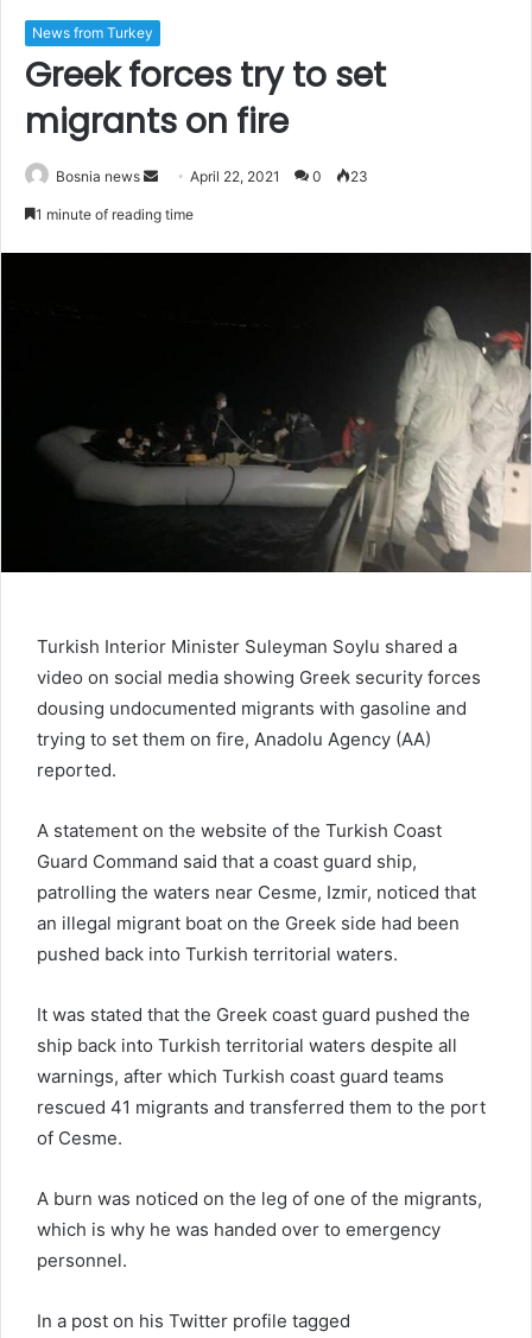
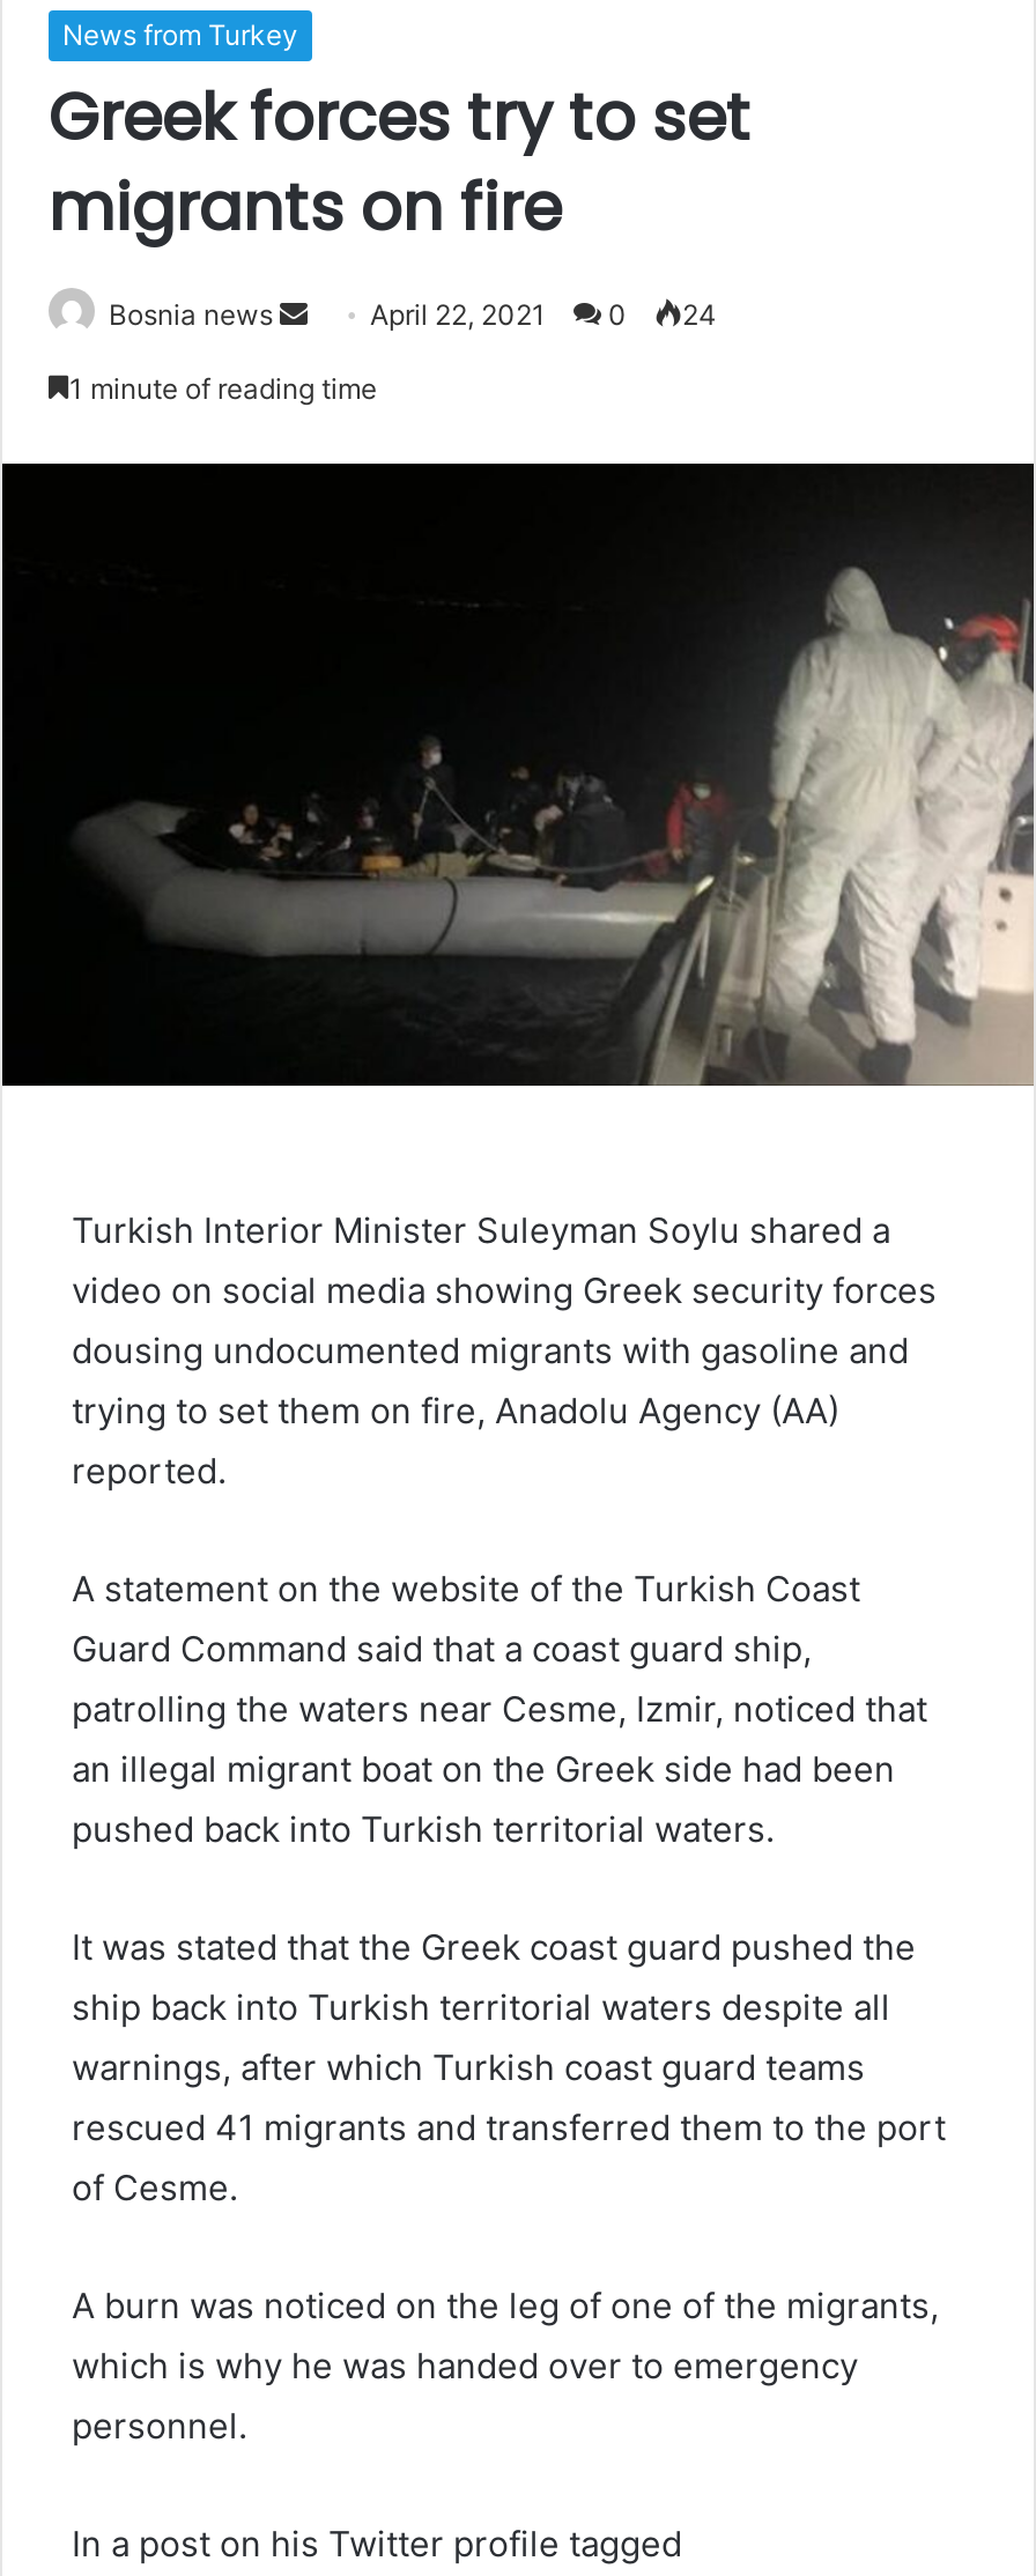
- 23
+ 24
